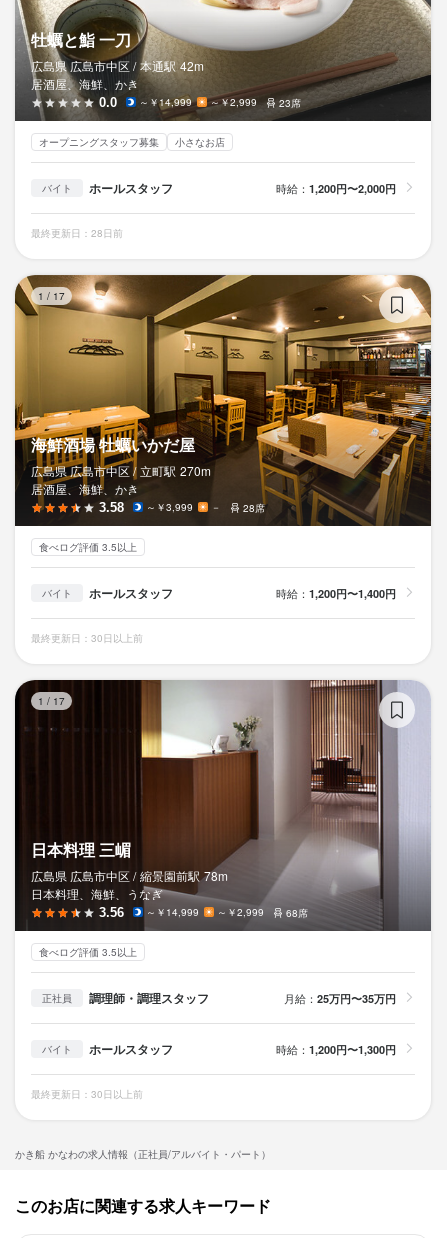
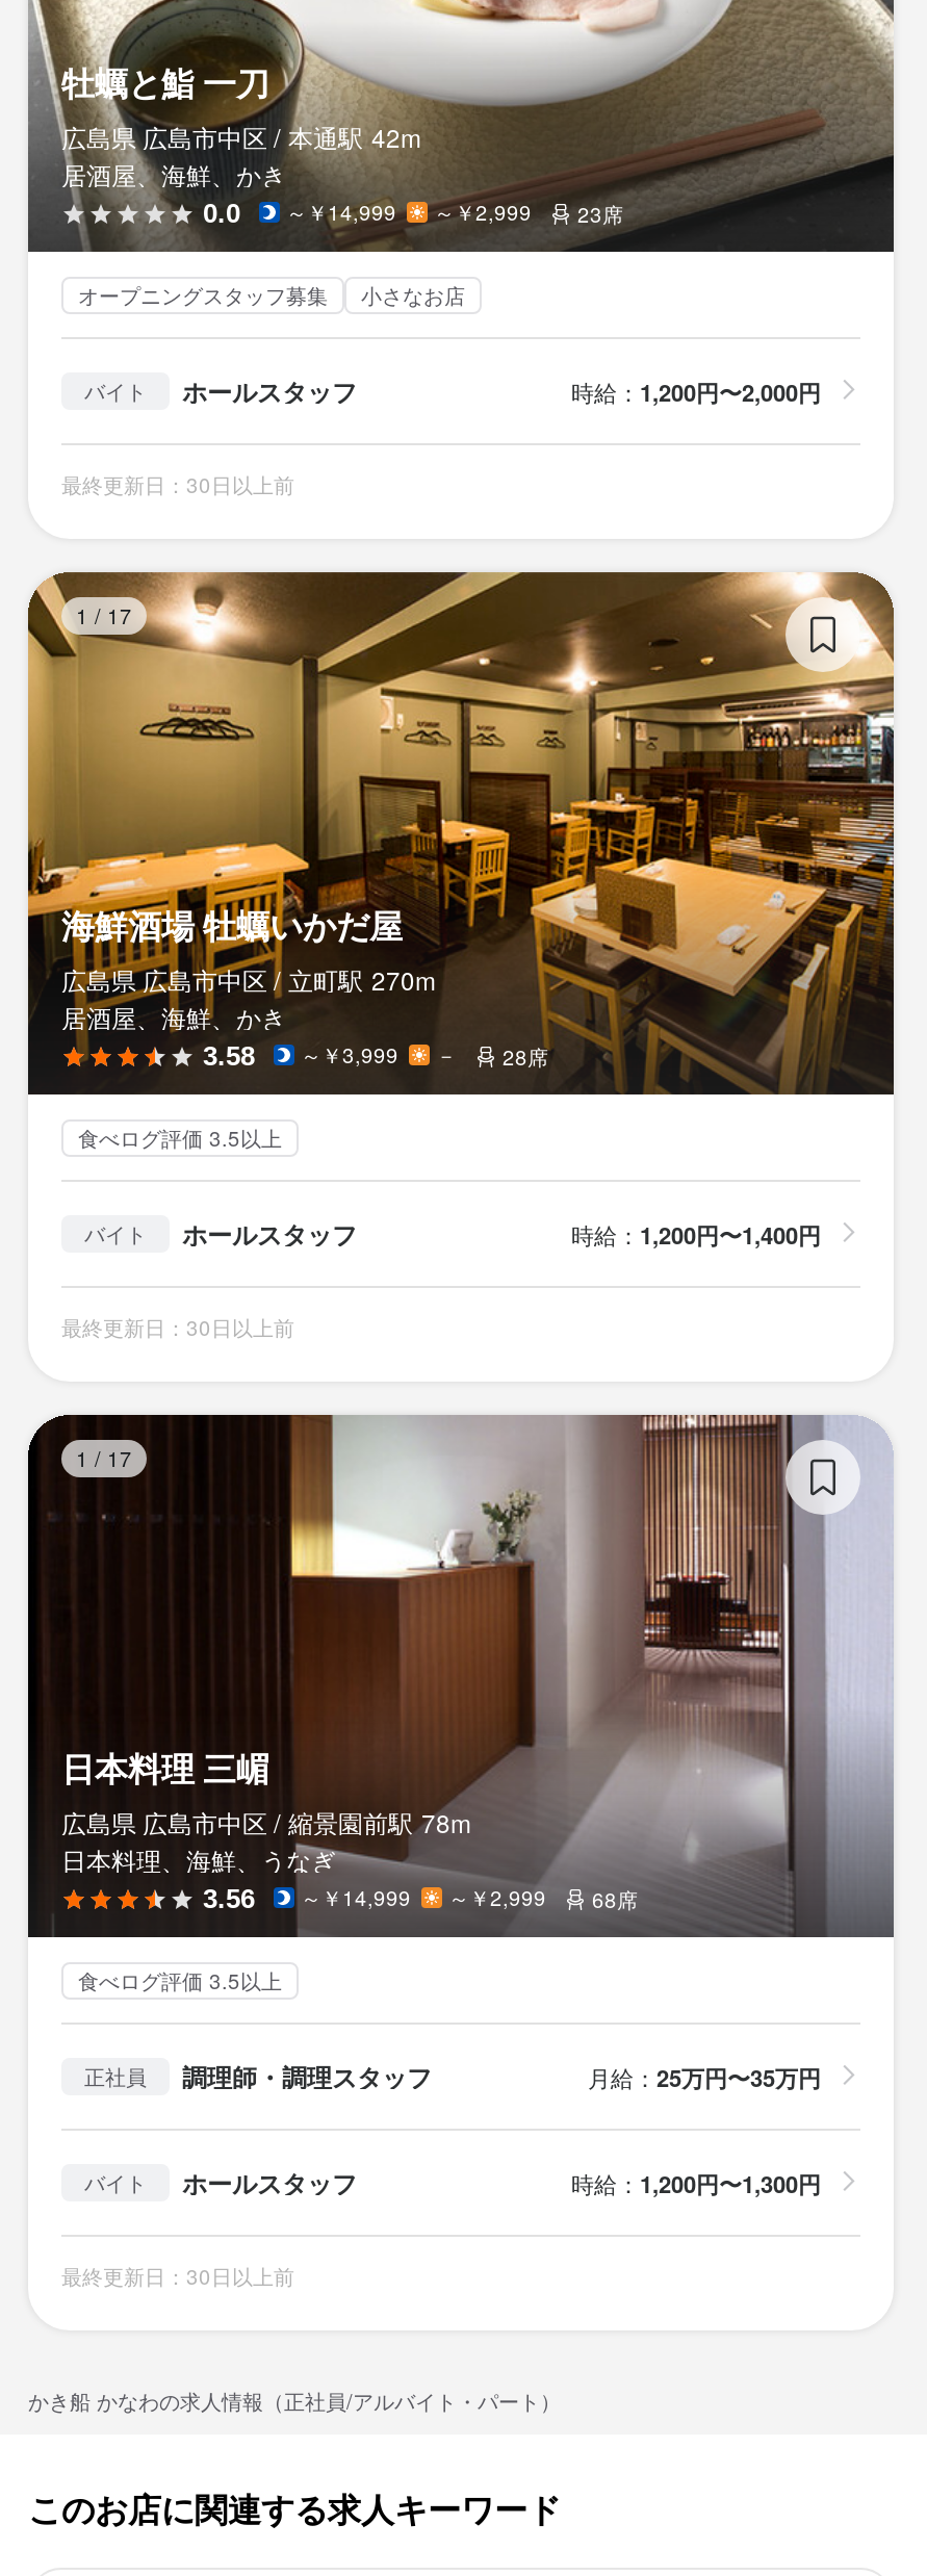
- 最終更新日：28日前
+ 最終更新日：30日以上前
